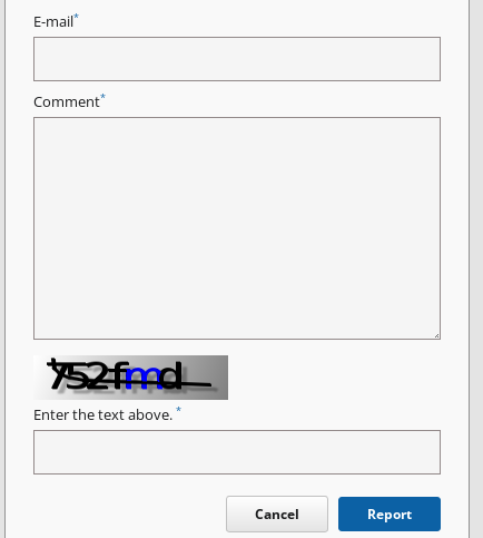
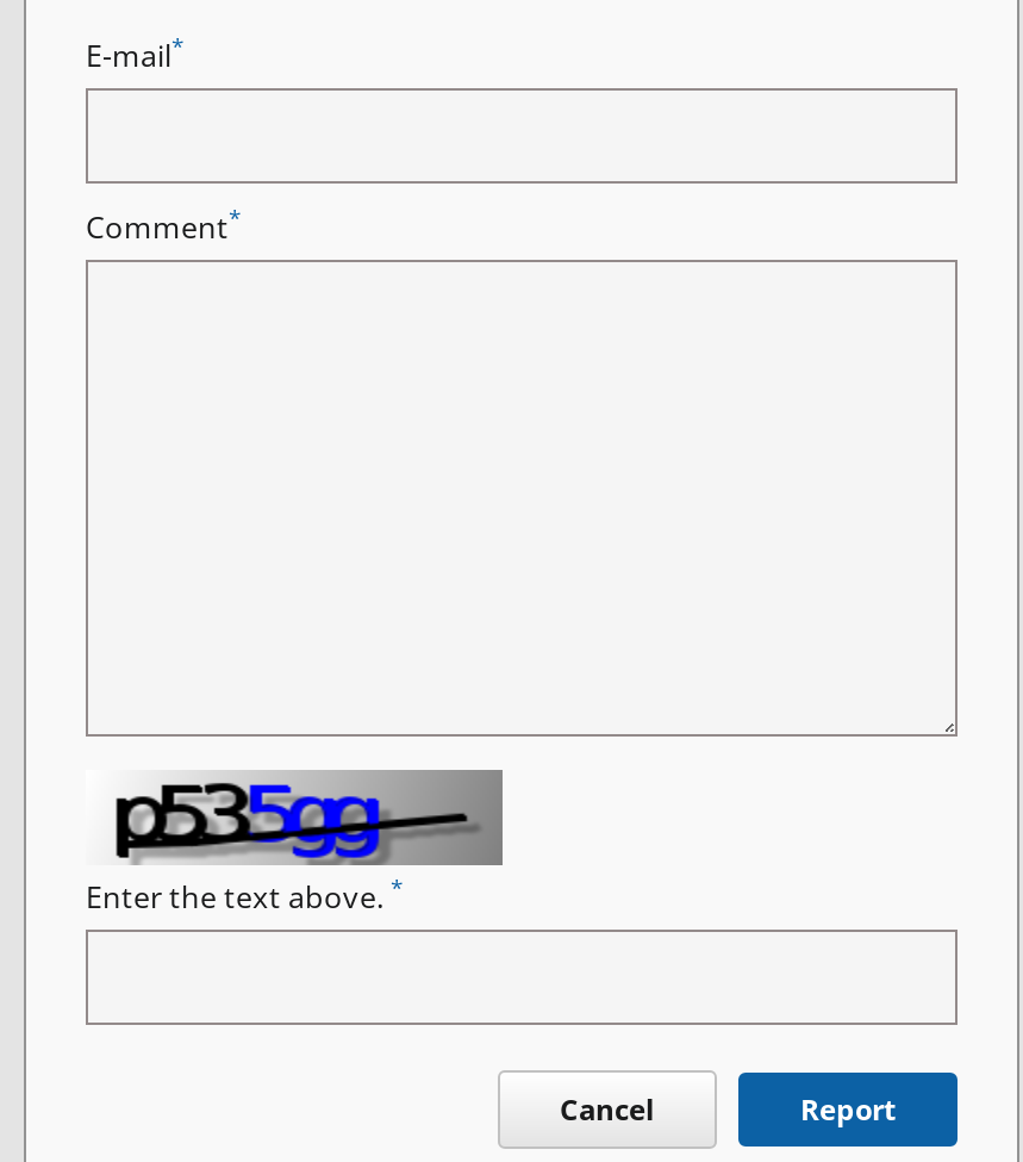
- [image]
+ [image]
